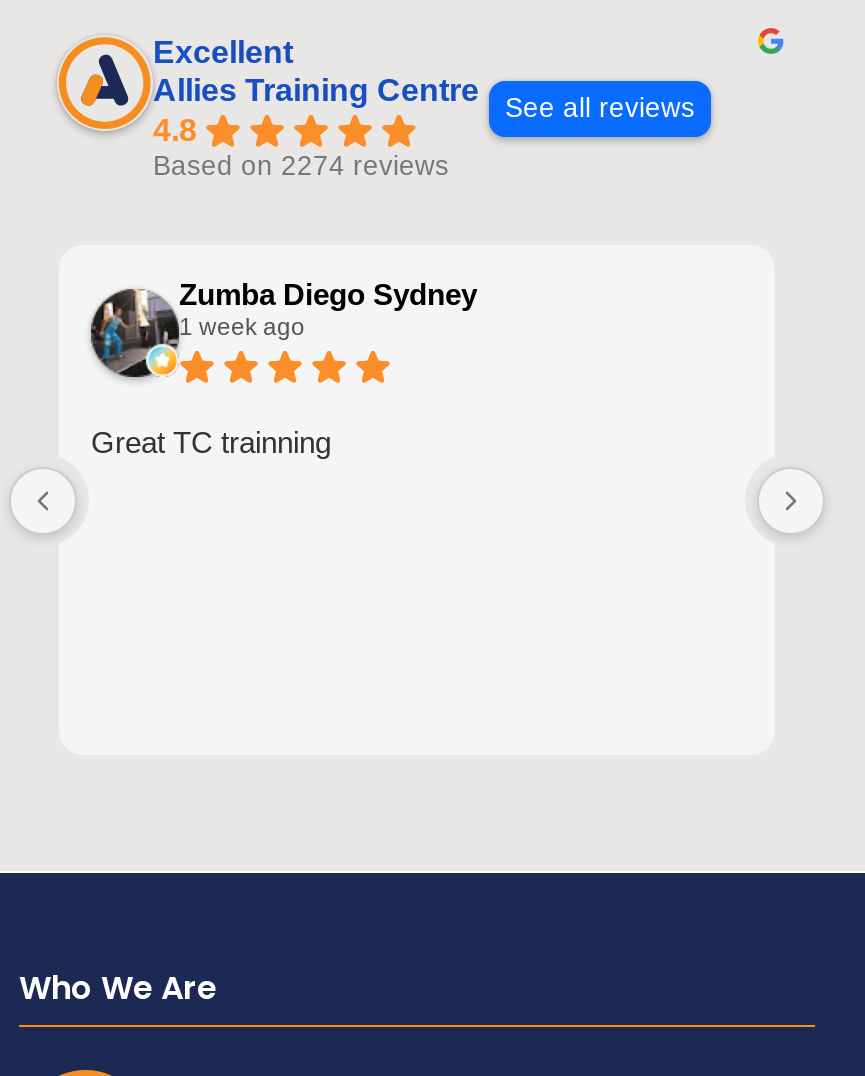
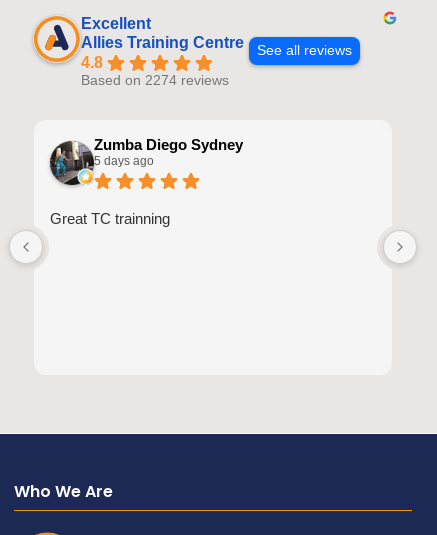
- 1 week ago
+ 5 days ago
